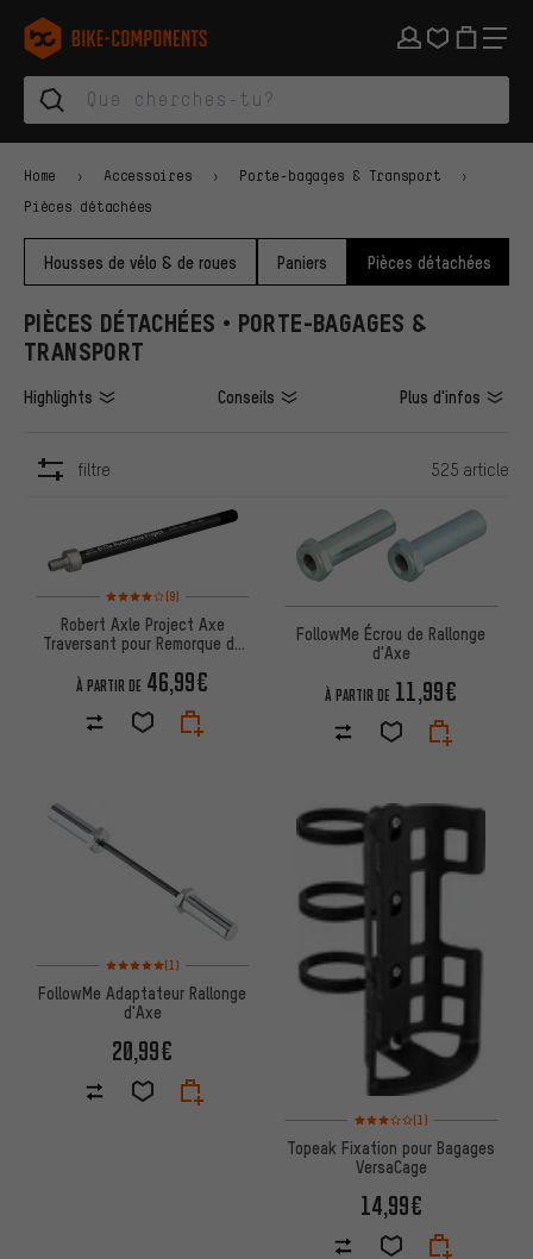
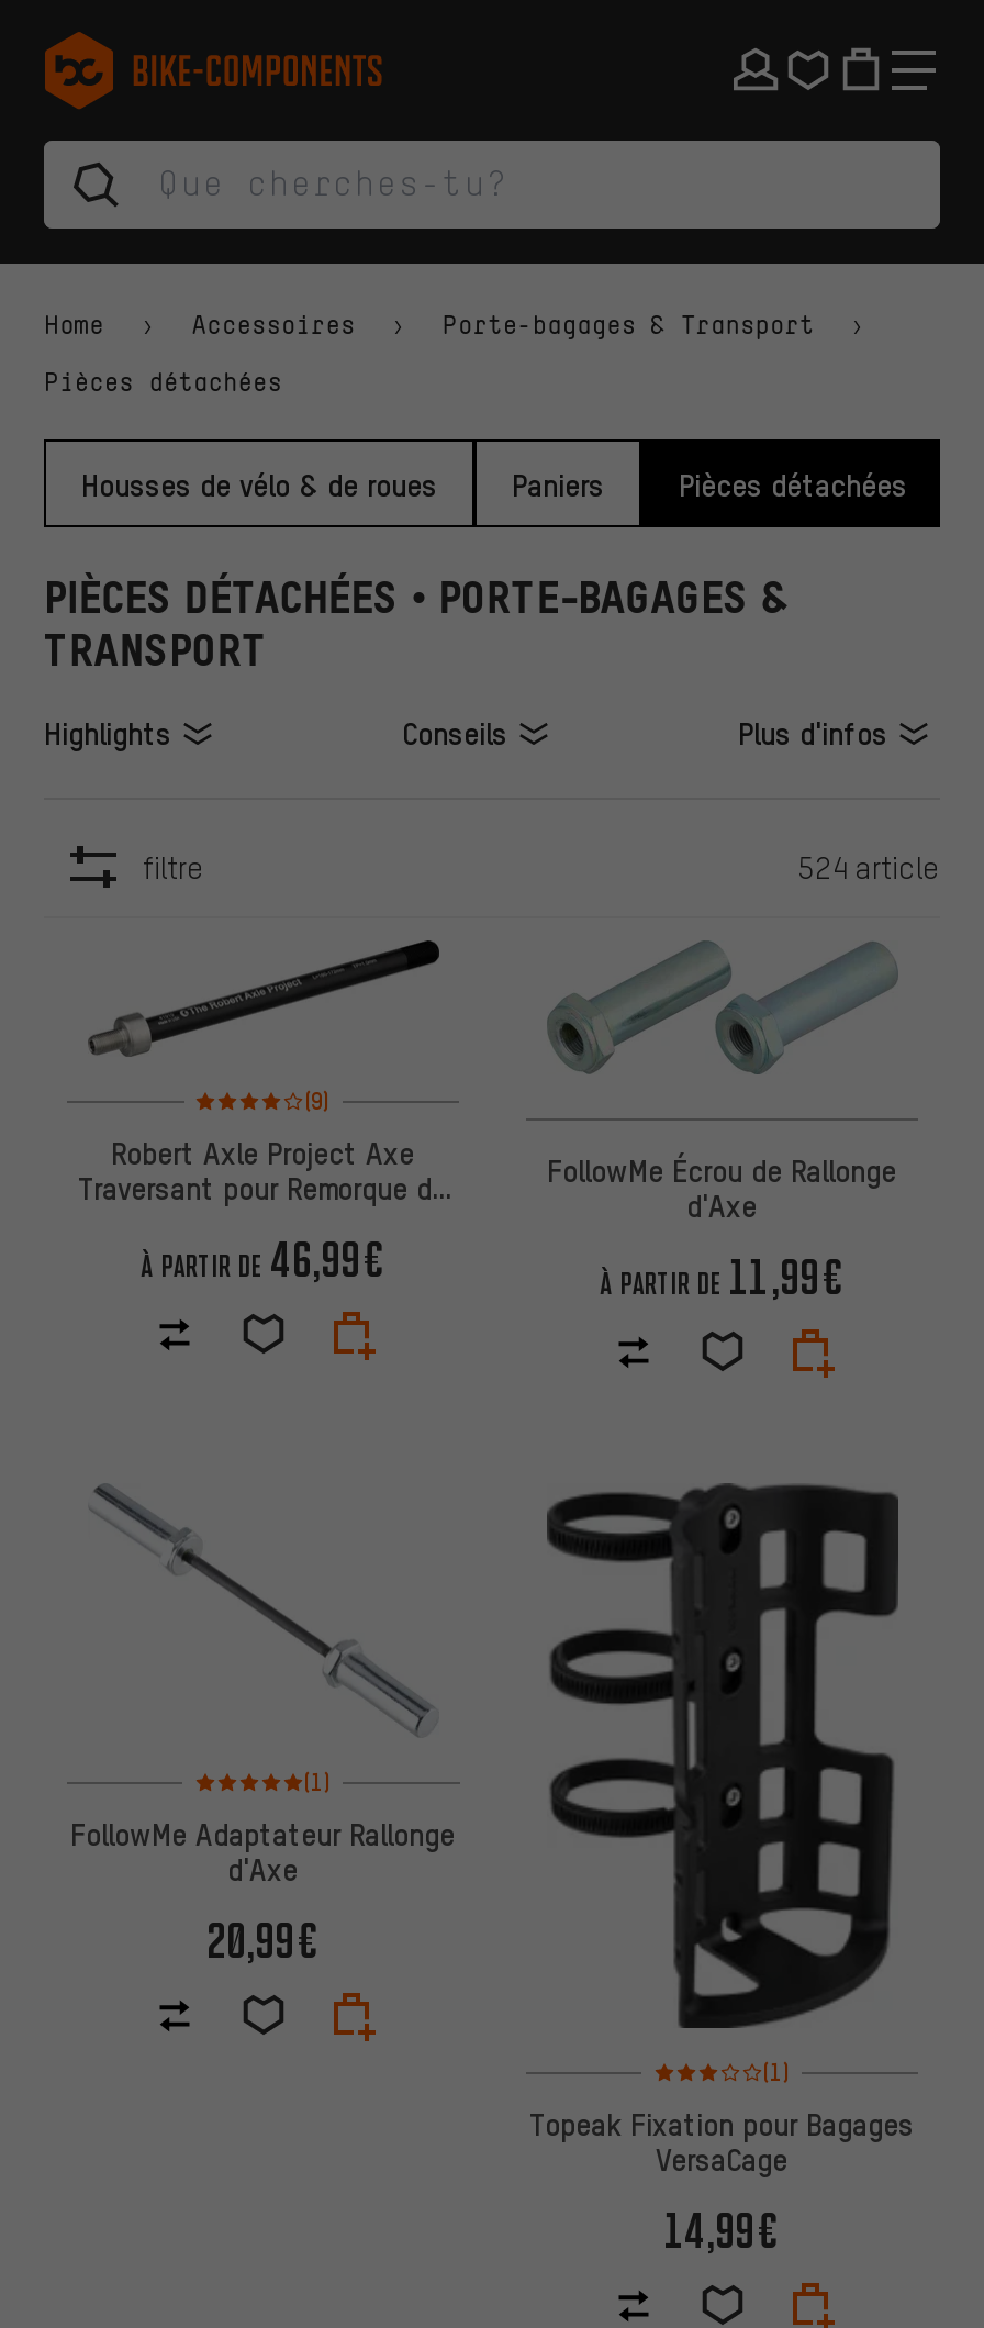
- 525 article
+ 524 article
